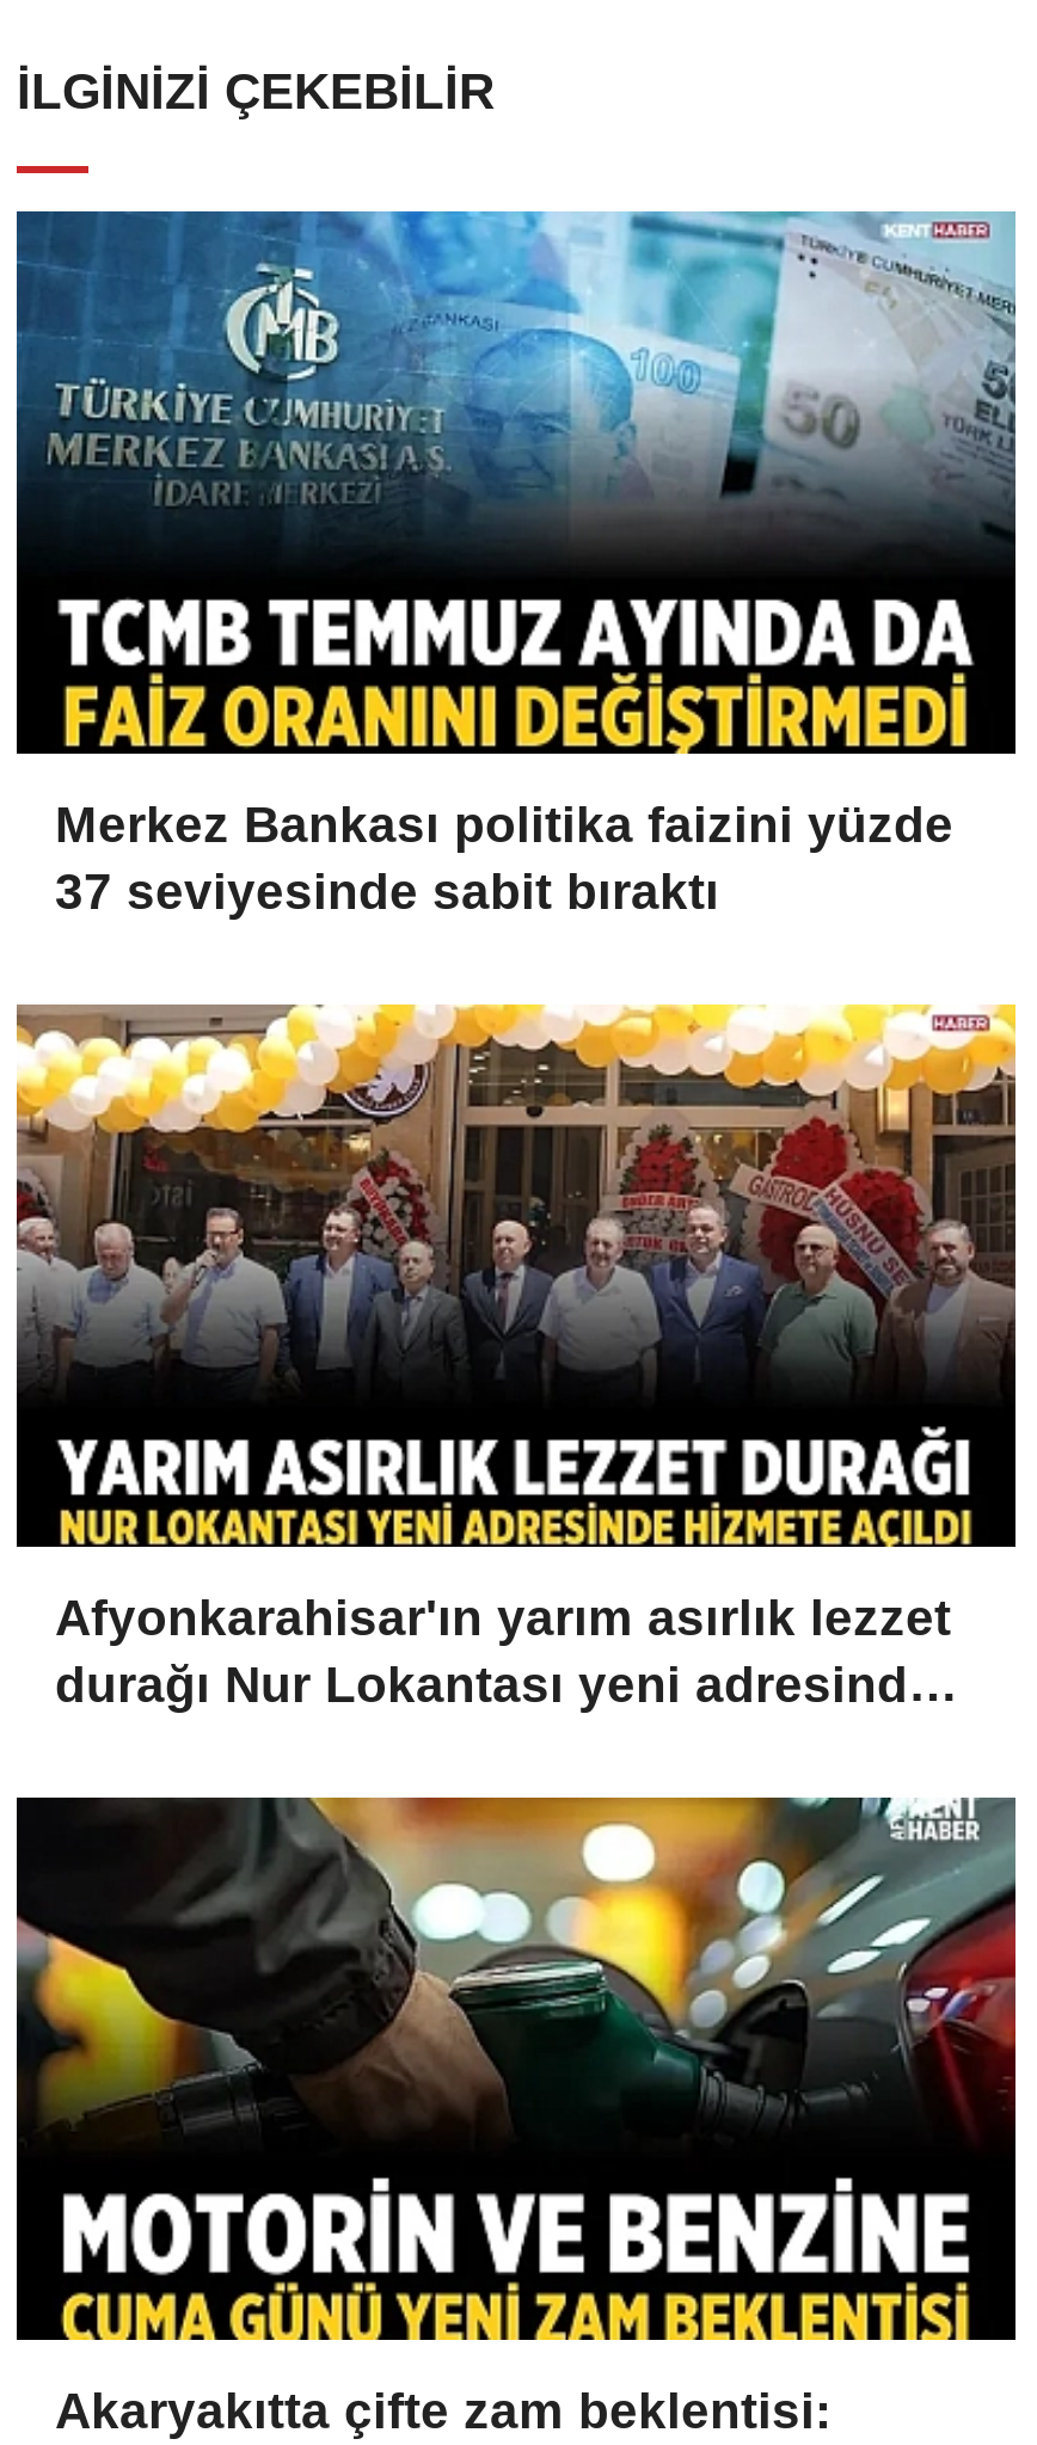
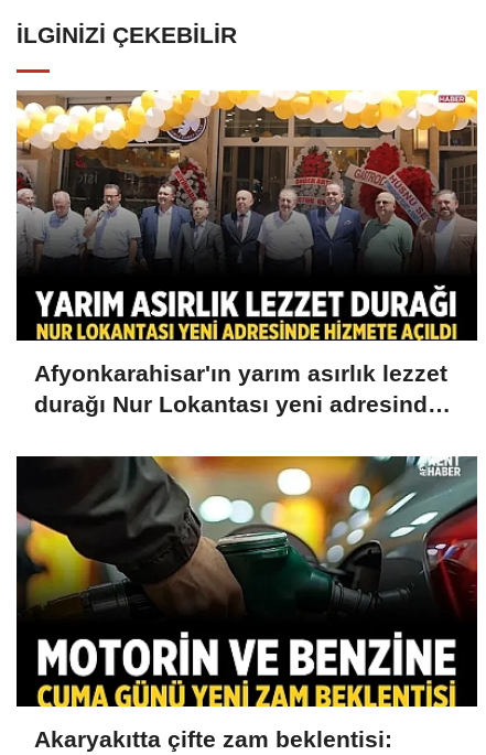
- [image]
- Merkez Bankası politika faizini yüzde
- 37 seviyesinde sabit bıraktı
